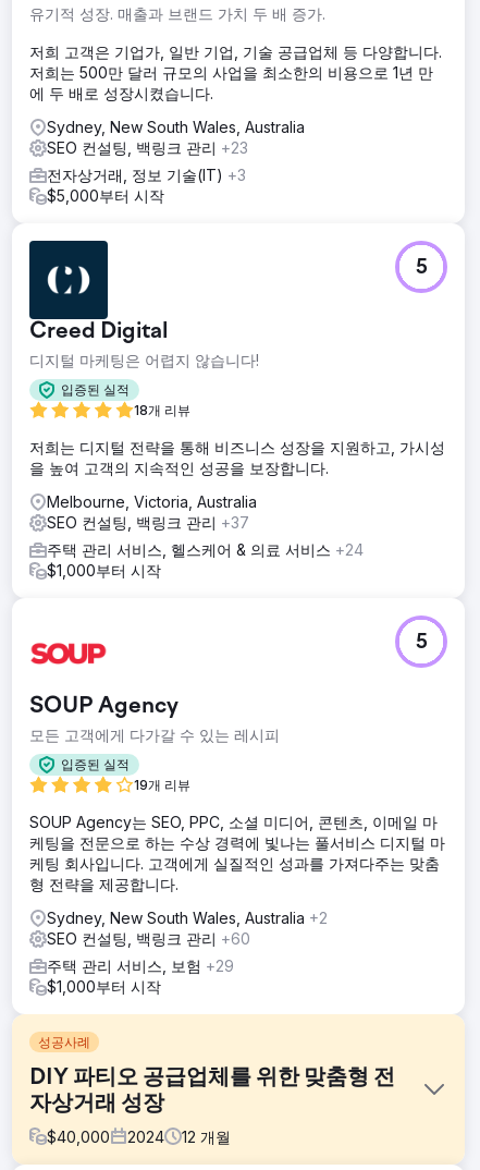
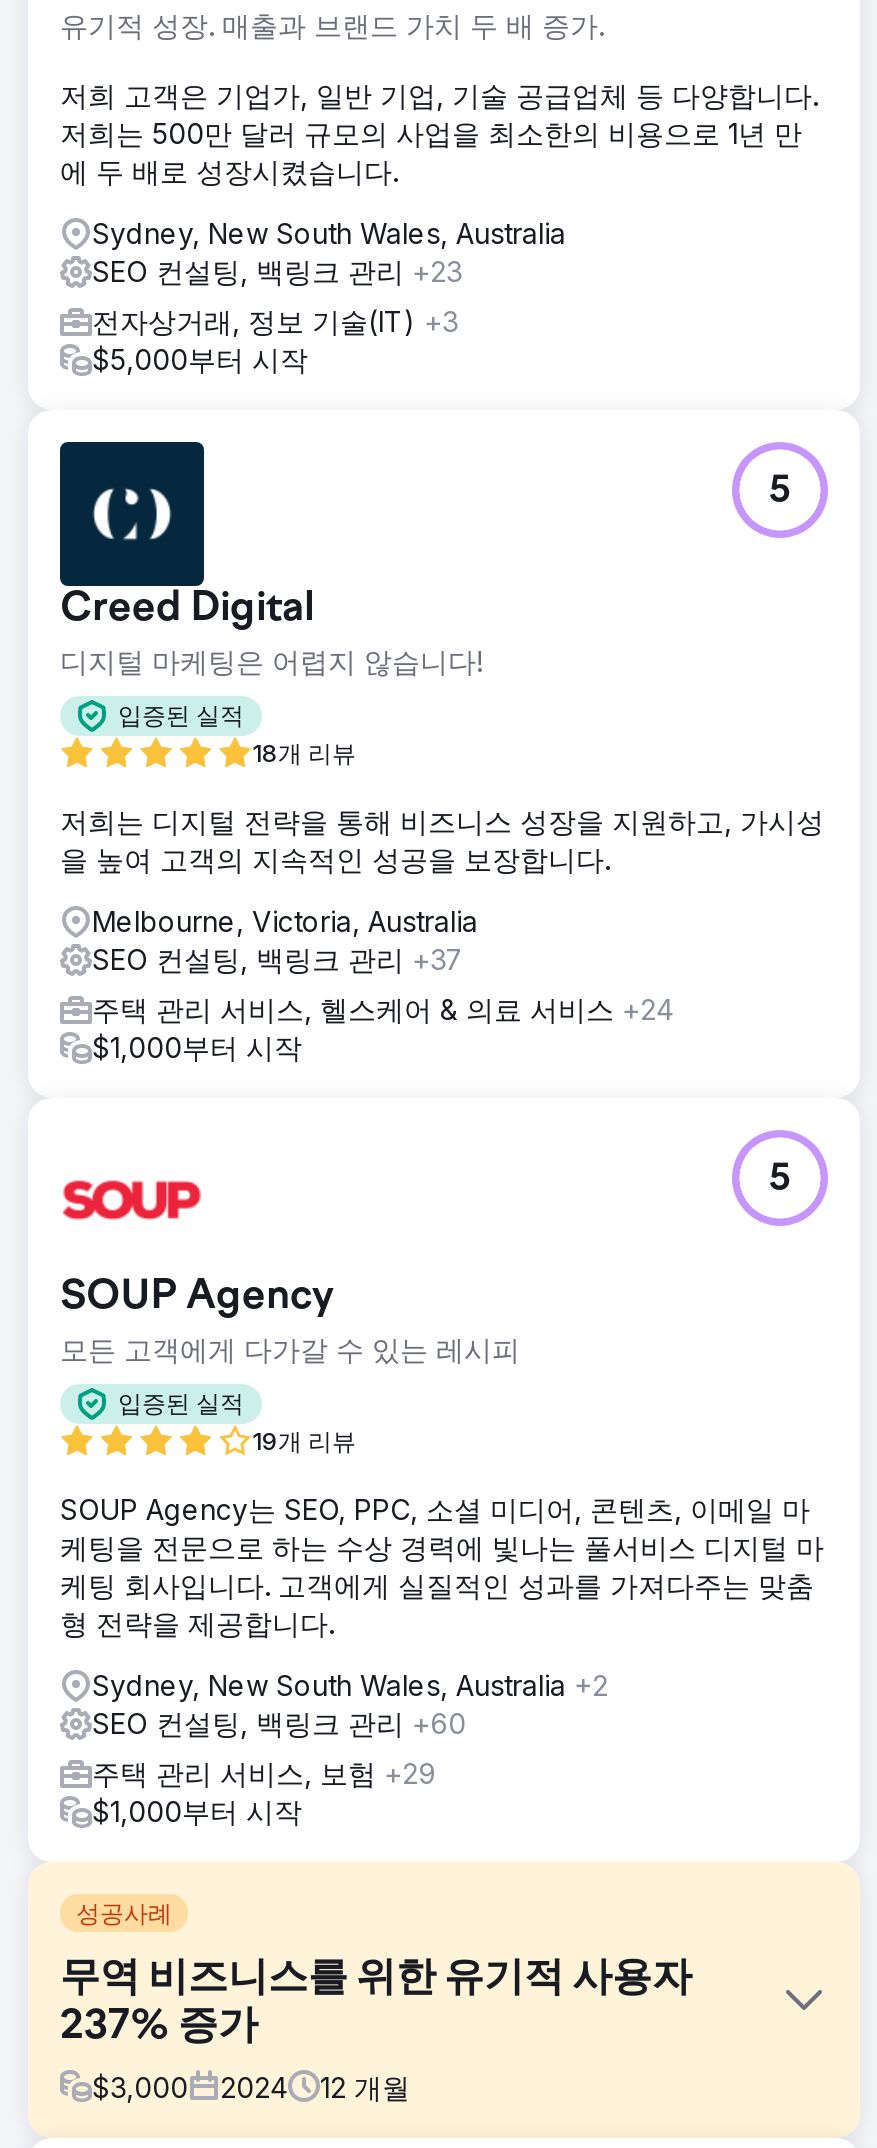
- DIY 파티오 공급업체를 위한 맞춤형 전
- 자상거래 성장
+ 무역 비즈니스를 위한 유기적 사용자
+ 237% 증가

- $40,000 2024 12 개월
+ $3,000 2024 12 개월
